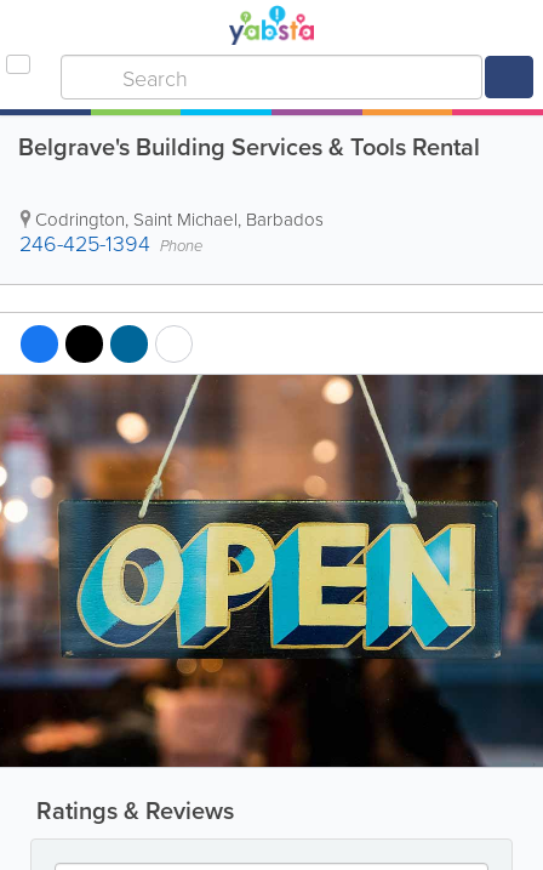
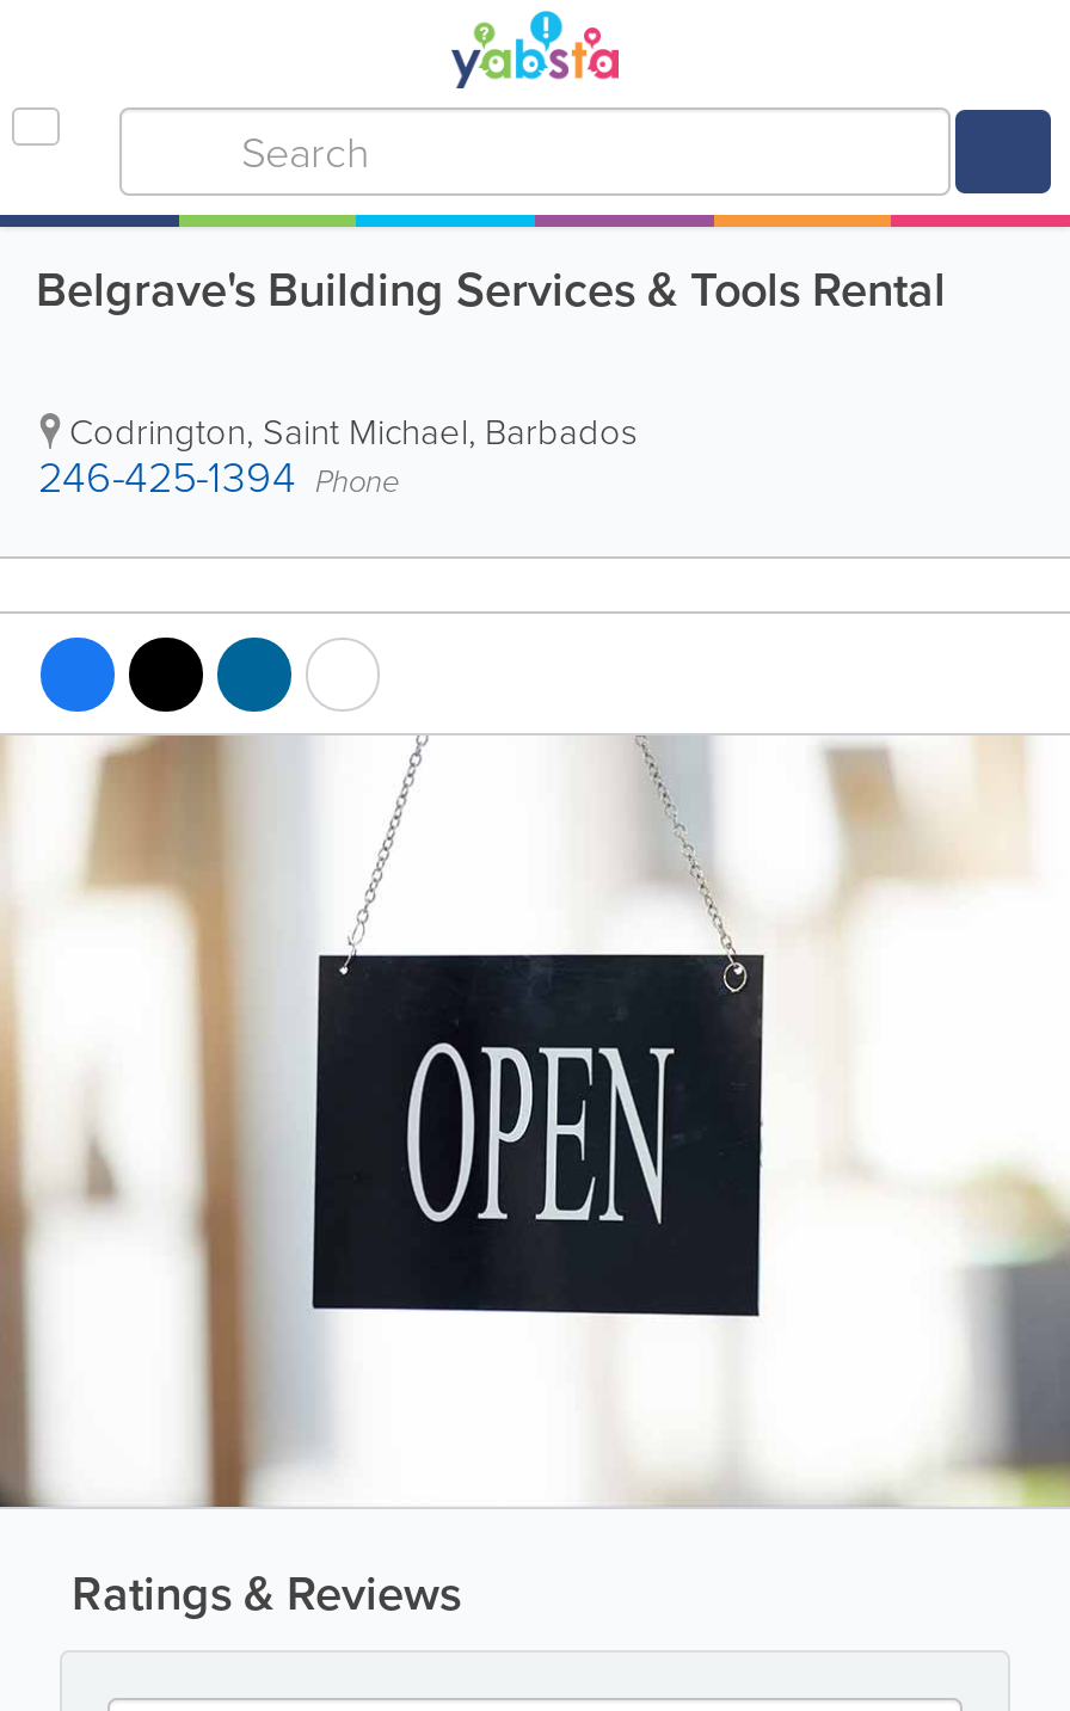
- [image]
+ [image]
